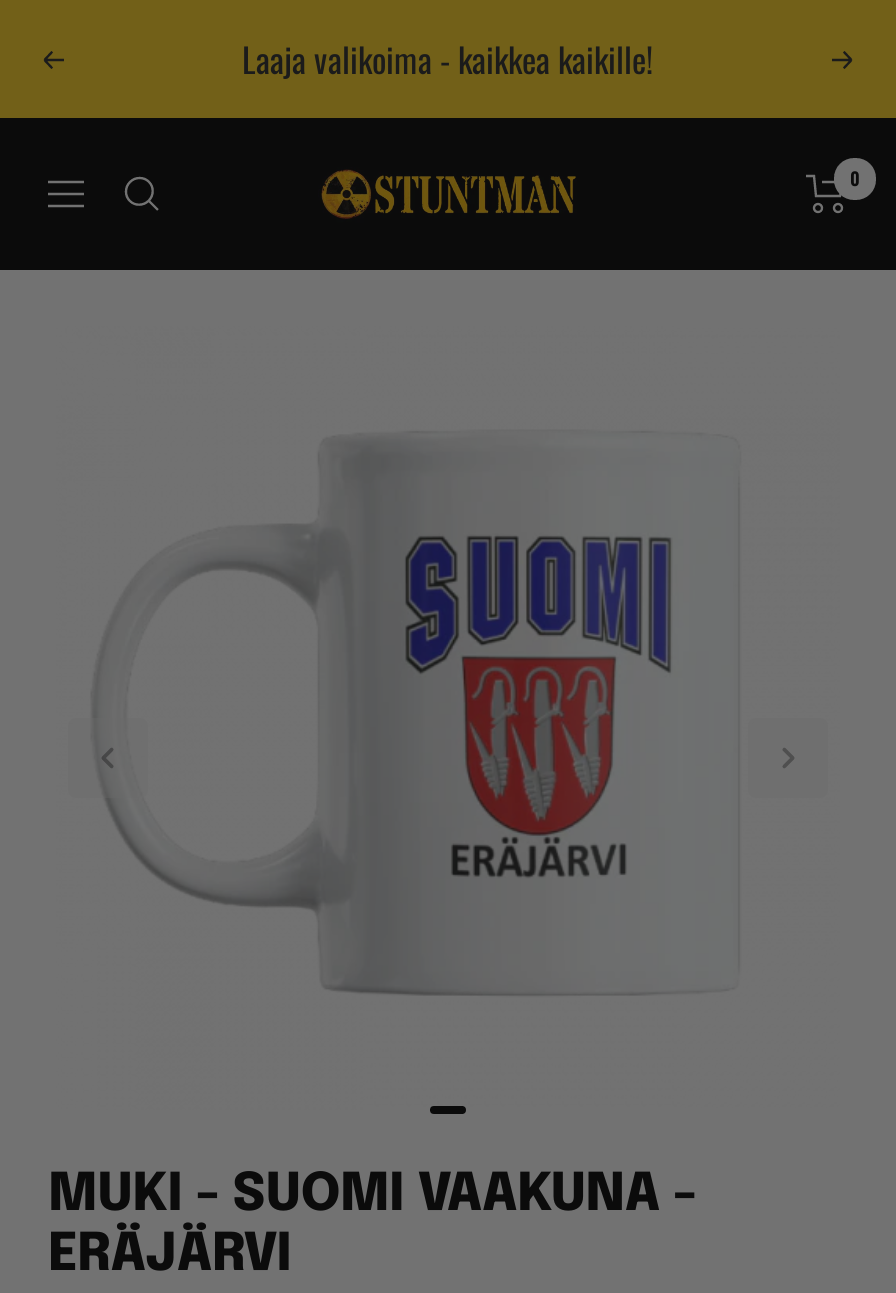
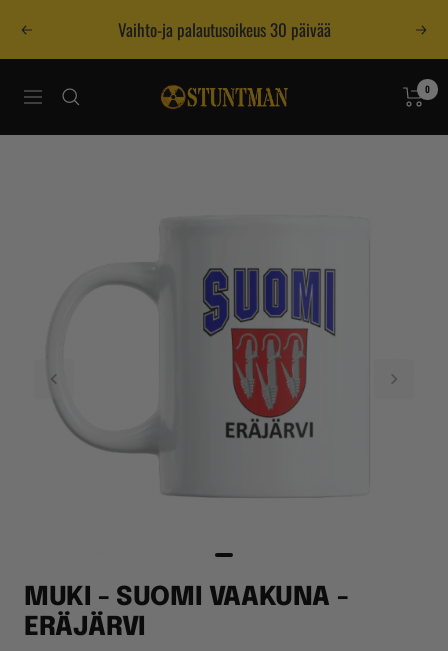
- Laaja valikoima - kaikkea kaikille!
+ Vaihto-ja palautusoikeus 30 päivää
